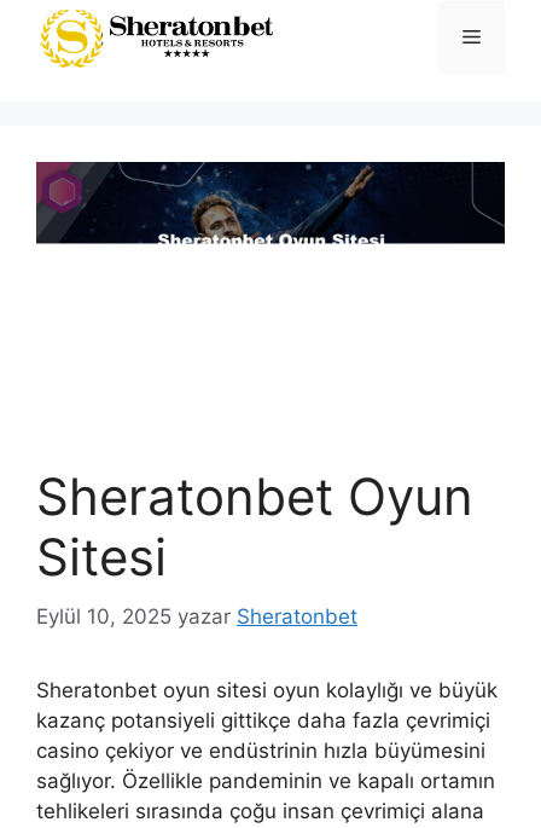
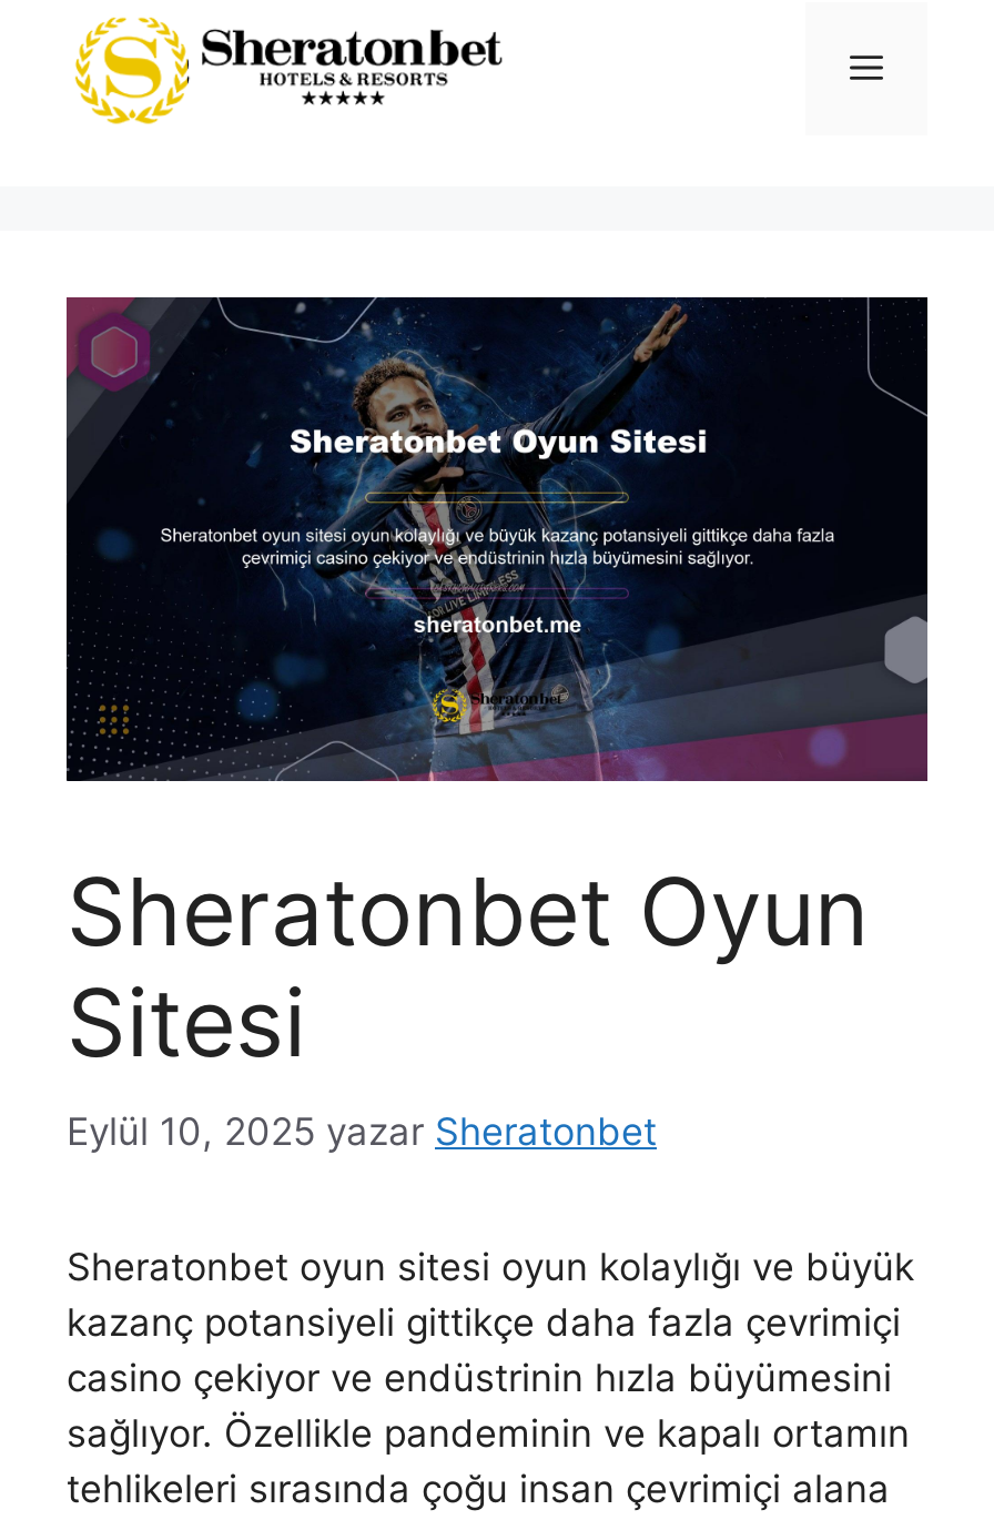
+ [image]
